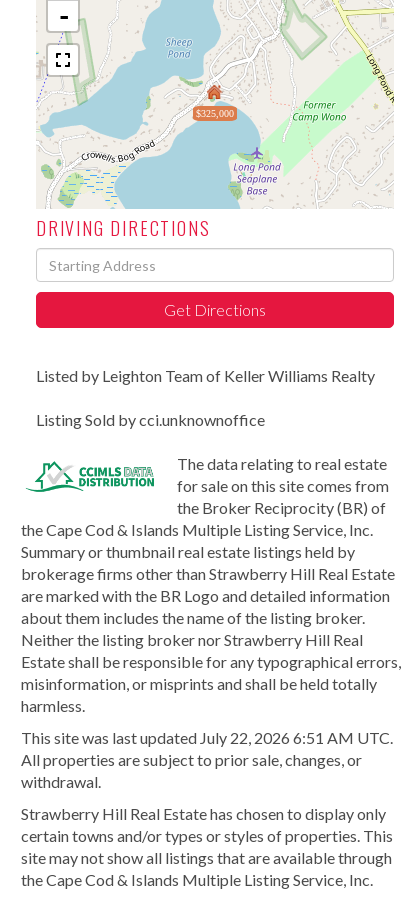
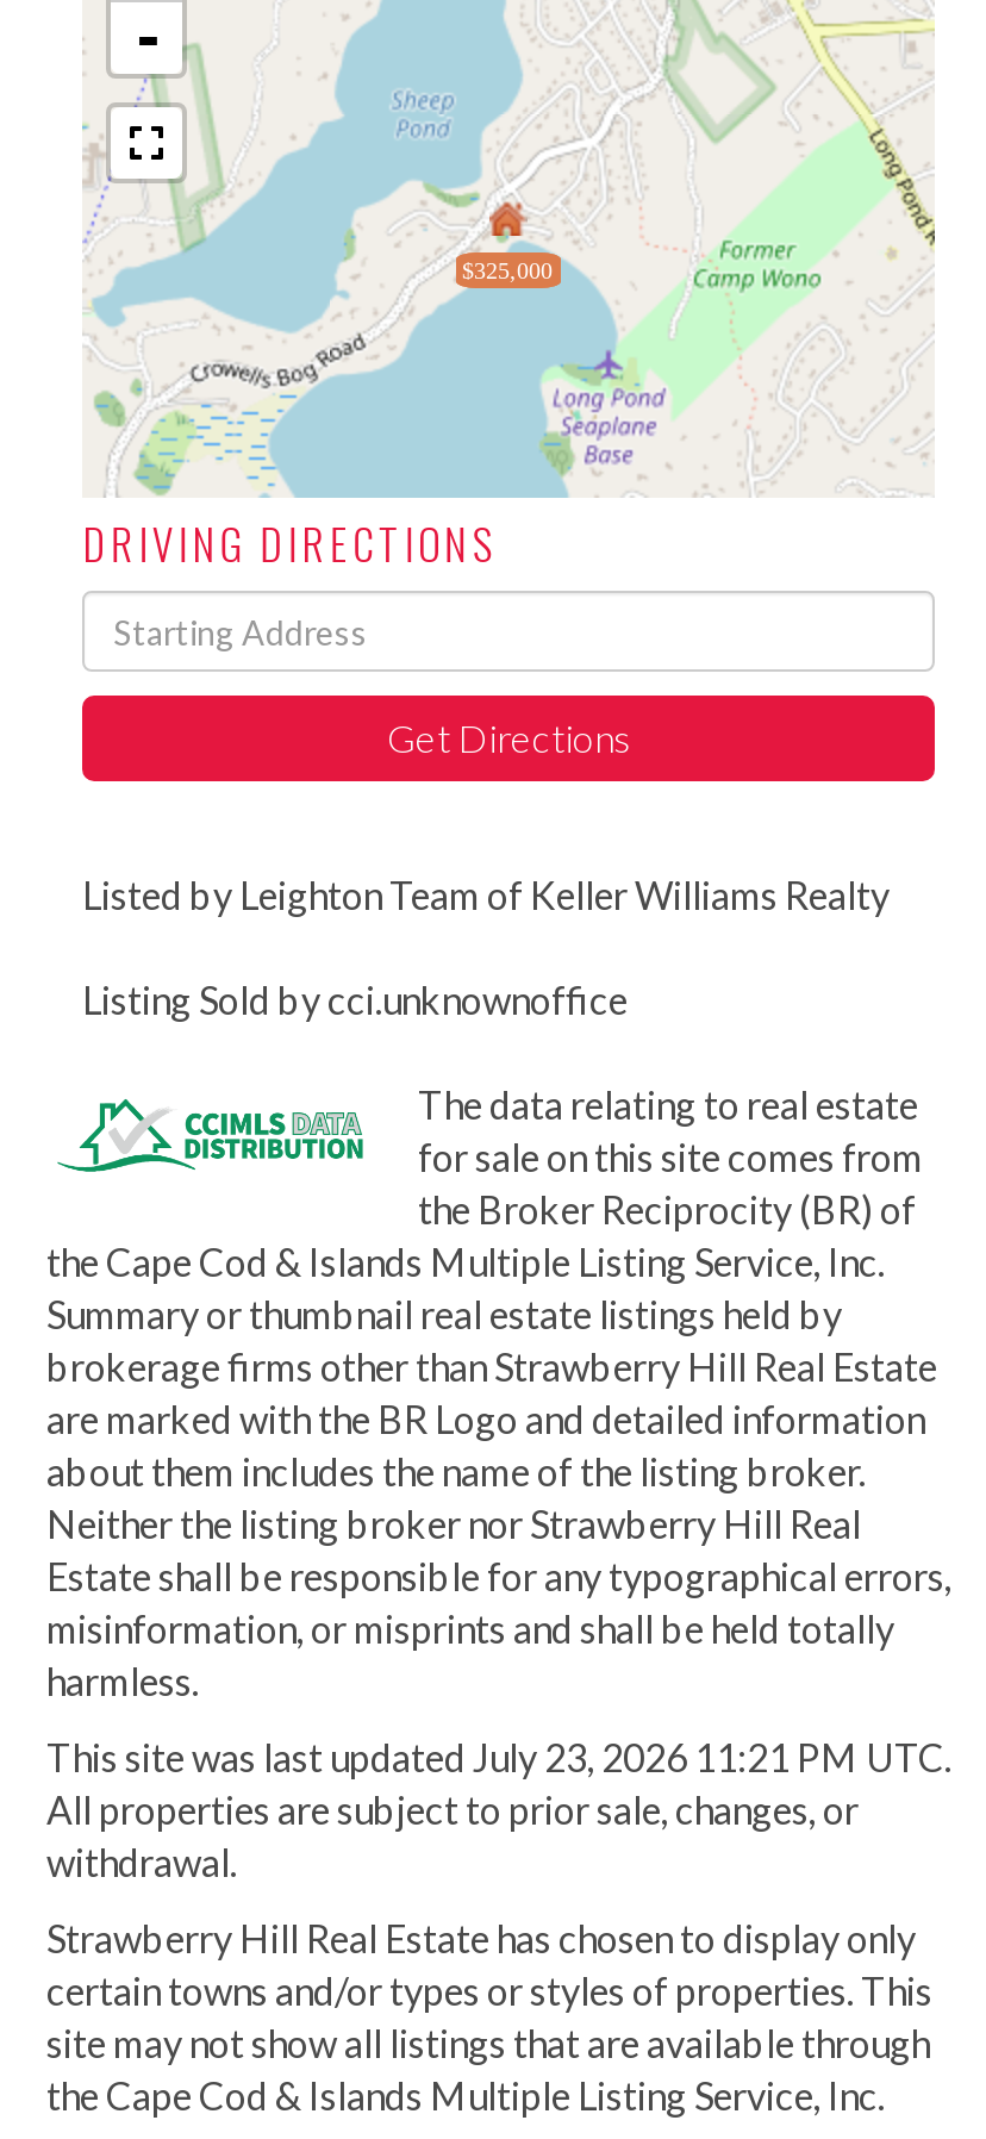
- This site was last updated July 22, 2026 6:51 AM UTC.
+ This site was last updated July 23, 2026 11:21 PM UTC.
